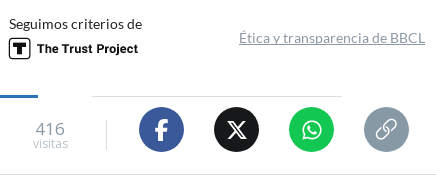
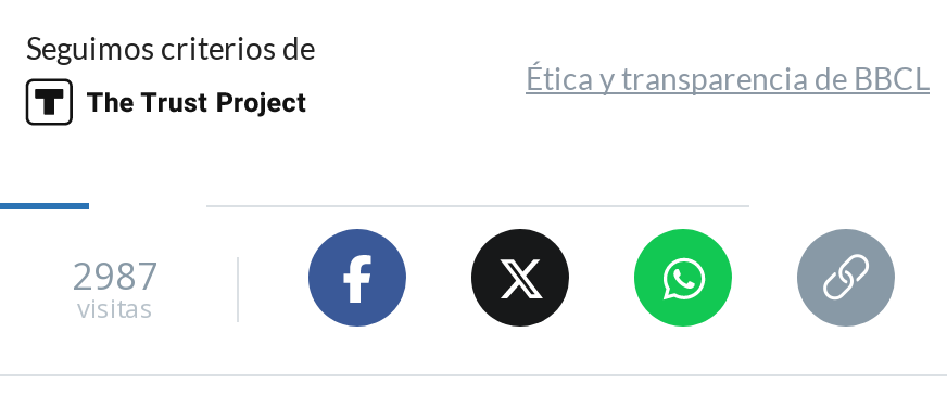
- 416
+ 2987
